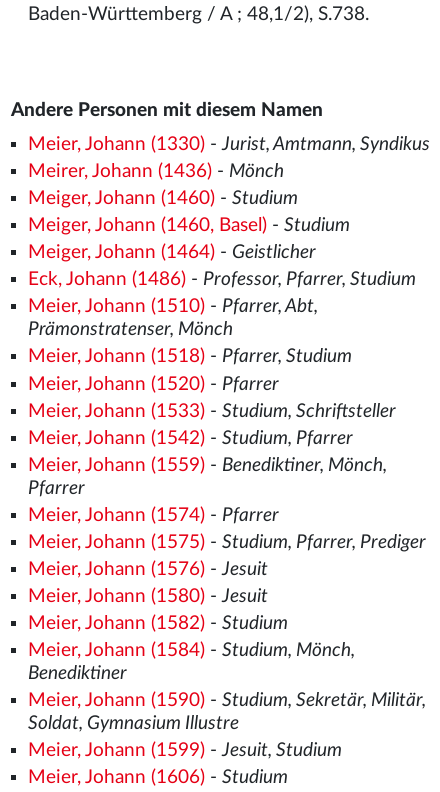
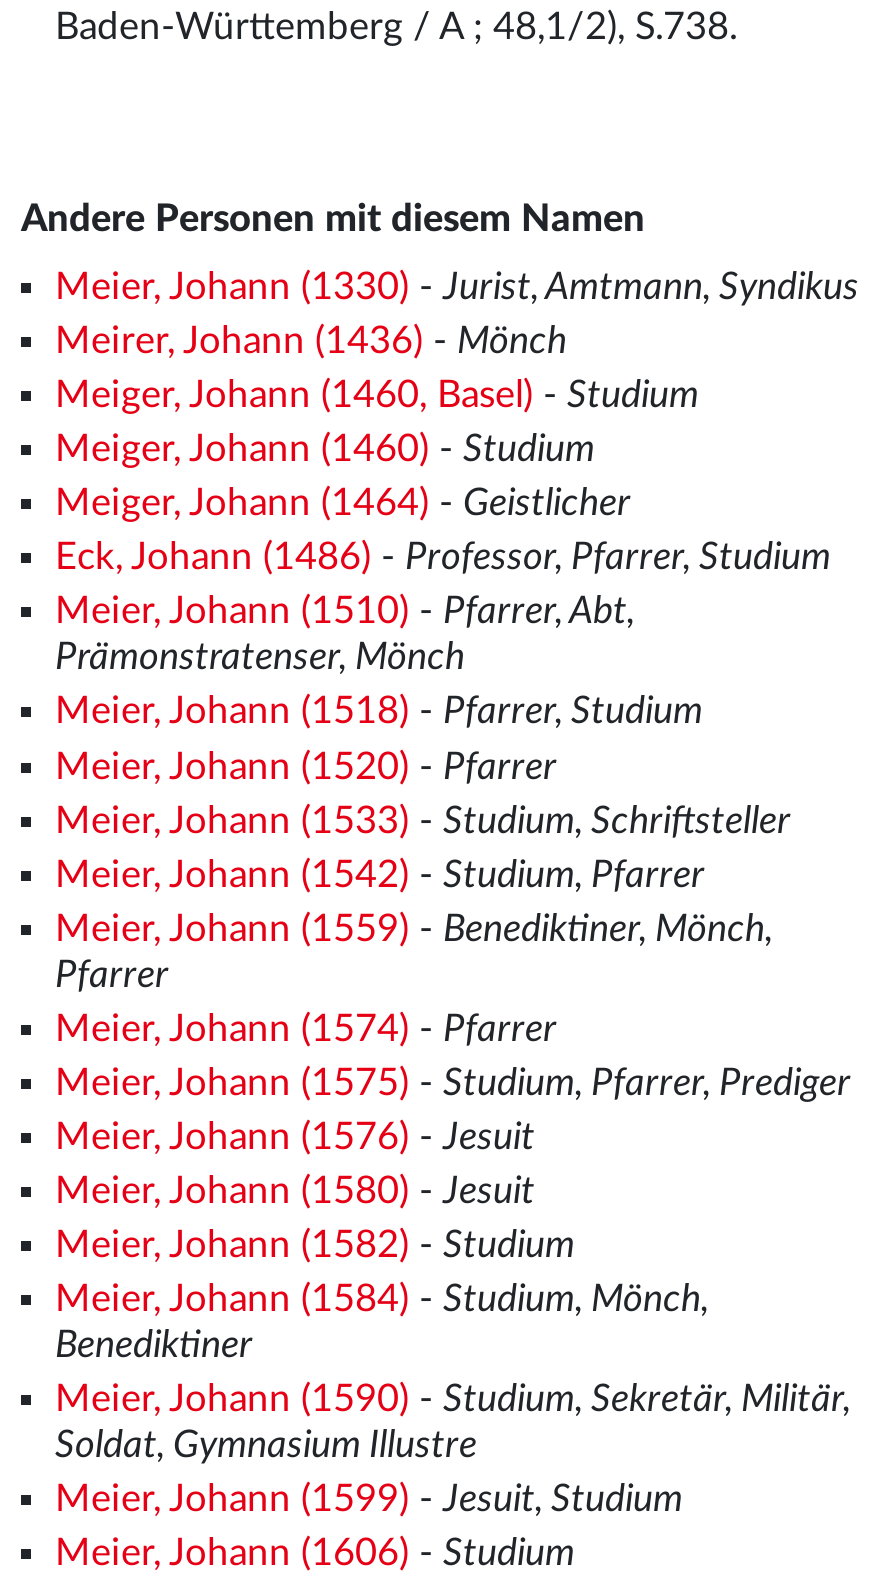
moved down: Meiger, Johann (1460) - Studium

moved up: Meiger, Johann (1460, Basel) - Studium
